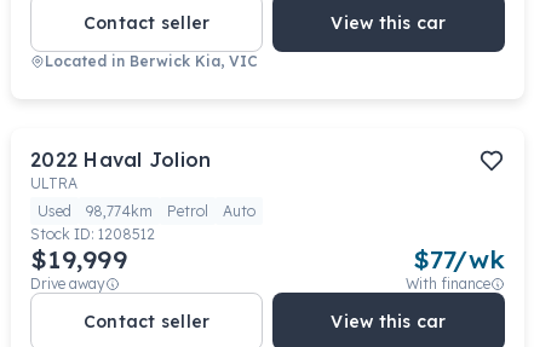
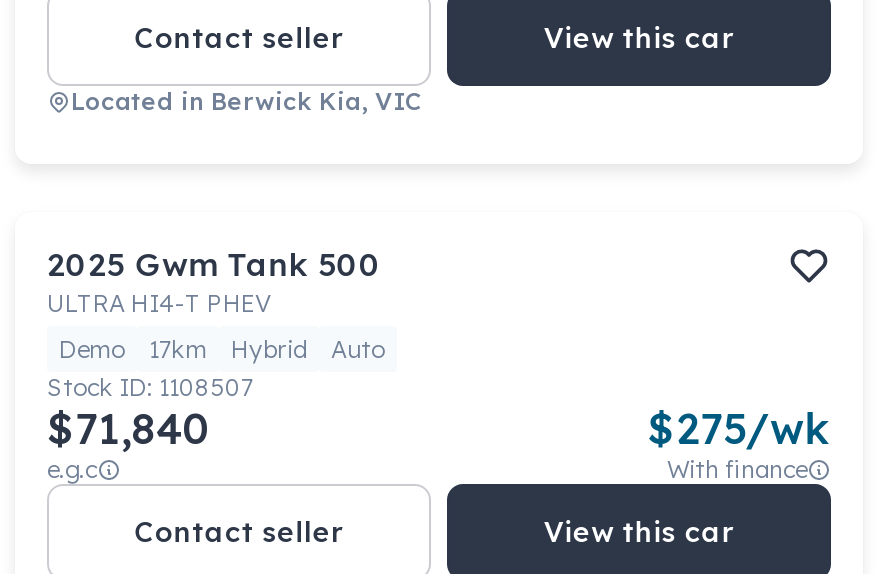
- 2022 Haval Jolion
- ULTRA
+ 2025 Gwm Tank 500
+ ULTRA HI4-T PHEV

- Used
- 98,774km
- Petrol
+ Demo
+ 17km
+ Hybrid

- Stock ID: 1208512
- $19,999
- Drive away
+ Stock ID: 1108507
+ $71,840
+ e.g.c

- $77/wk
+ $275/wk
